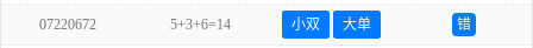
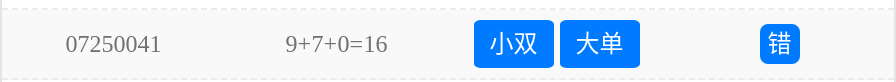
- 07220672
+ 07250041

- 5+3+6=14
+ 9+7+0=16
